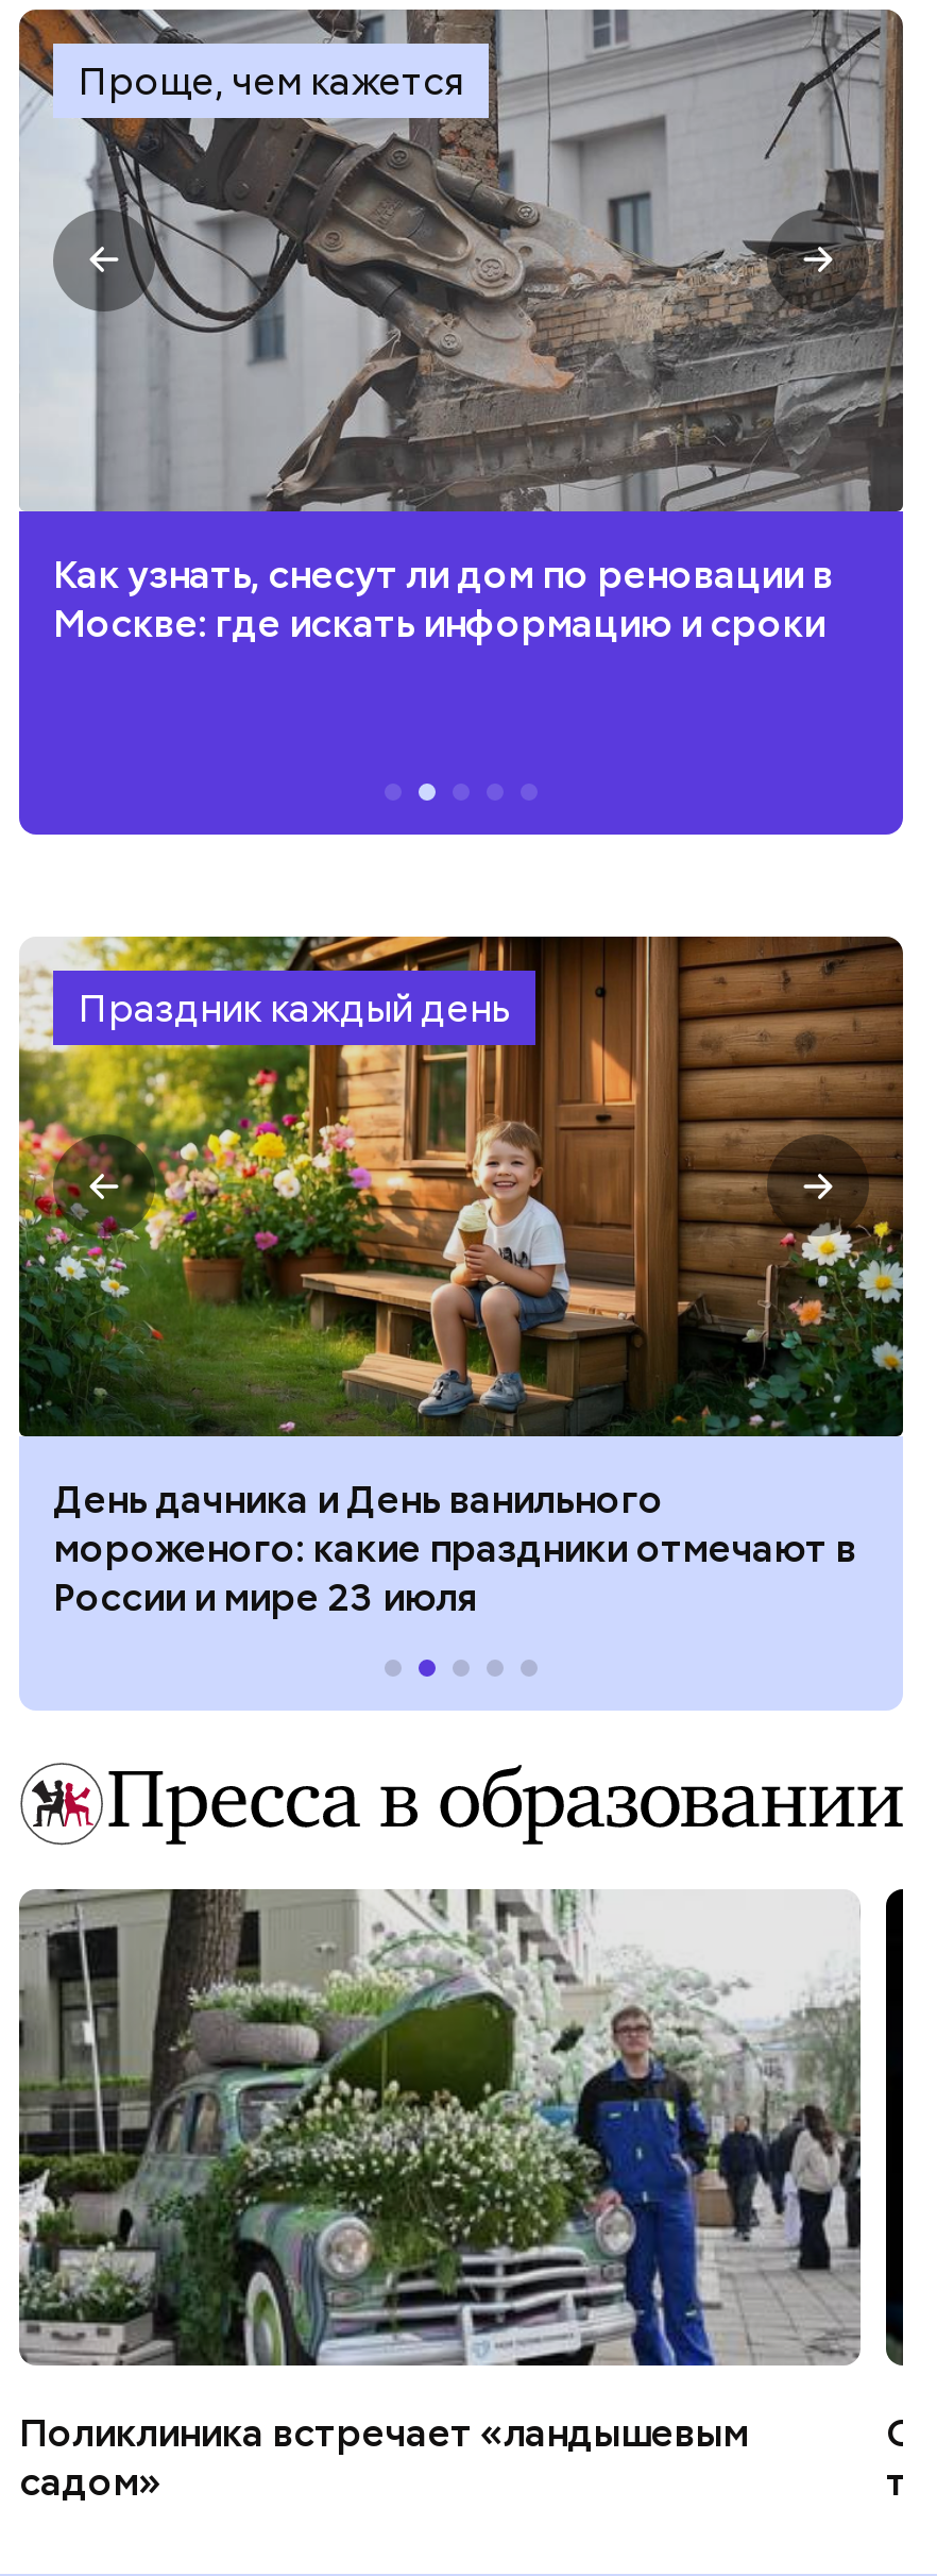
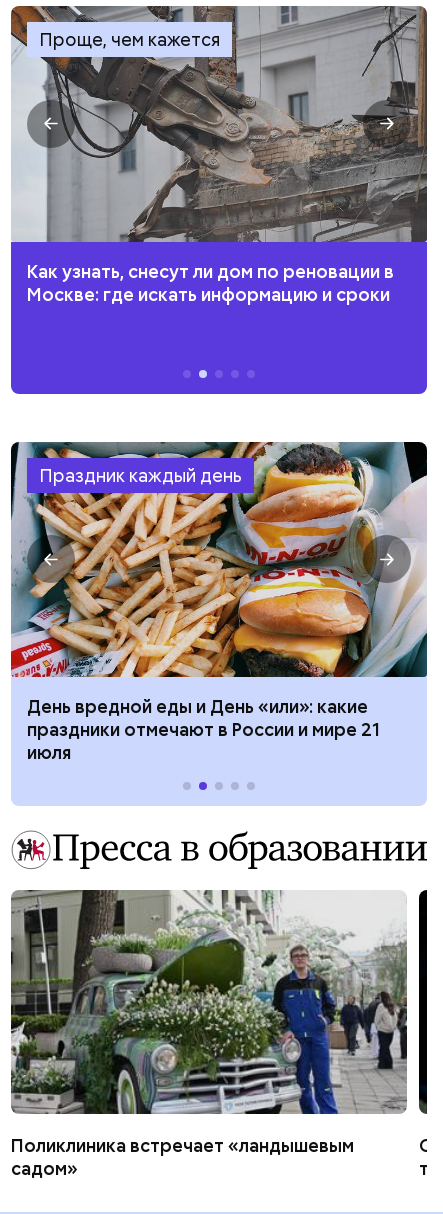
- [image]
- День дачника и День ванильного
- мороженого: какие праздники отмечают в
- России и мире 23 июля
+ [image]
+ День вредной еды и День «или»: какие
+ праздники отмечают в России и мире 21
+ июля
